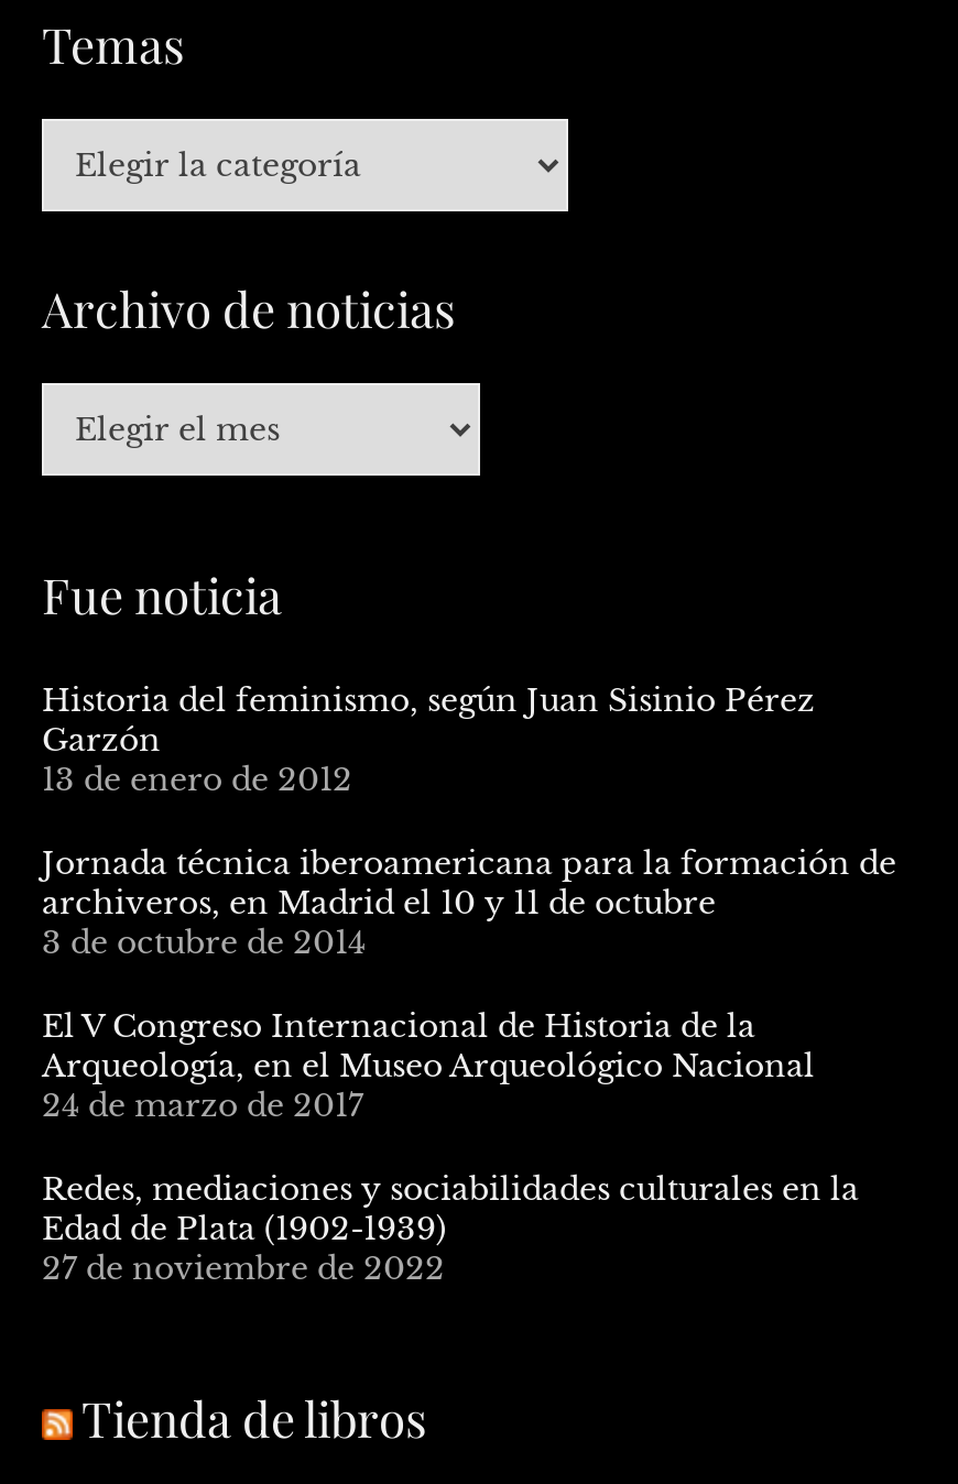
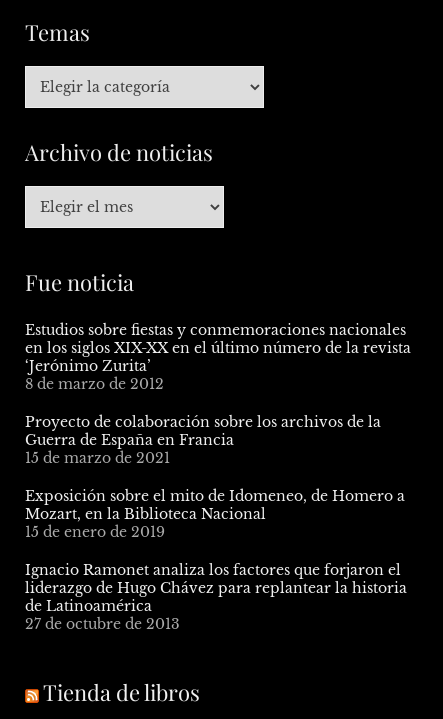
- Historia del feminismo, según Juan Sisinio Pérez
- Garzón
- 13 de enero de 2012
+ Estudios sobre fiestas y conmemoraciones nacionales
+ en los siglos XIX-XX en el último número de la revista
+ ‘Jerónimo Zurita’
+ 8 de marzo de 2012

- Jornada técnica iberoamericana para la formación de
- archiveros, en Madrid el 10 y 11 de octubre
- 3 de octubre de 2014
+ Proyecto de colaboración sobre los archivos de la
+ Guerra de España en Francia
+ 15 de marzo de 2021

- El V Congreso Internacional de Historia de la
- Arqueología, en el Museo Arqueológico Nacional
- 24 de marzo de 2017
+ Exposición sobre el mito de Idomeneo, de Homero a
+ Mozart, en la Biblioteca Nacional
+ 15 de enero de 2019

- Redes, mediaciones y sociabilidades culturales en la
- Edad de Plata (1902-1939)
- 27 de noviembre de 2022
+ Ignacio Ramonet analiza los factores que forjaron el
+ liderazgo de Hugo Chávez para replantear la historia
+ de Latinoamérica
+ 27 de octubre de 2013
